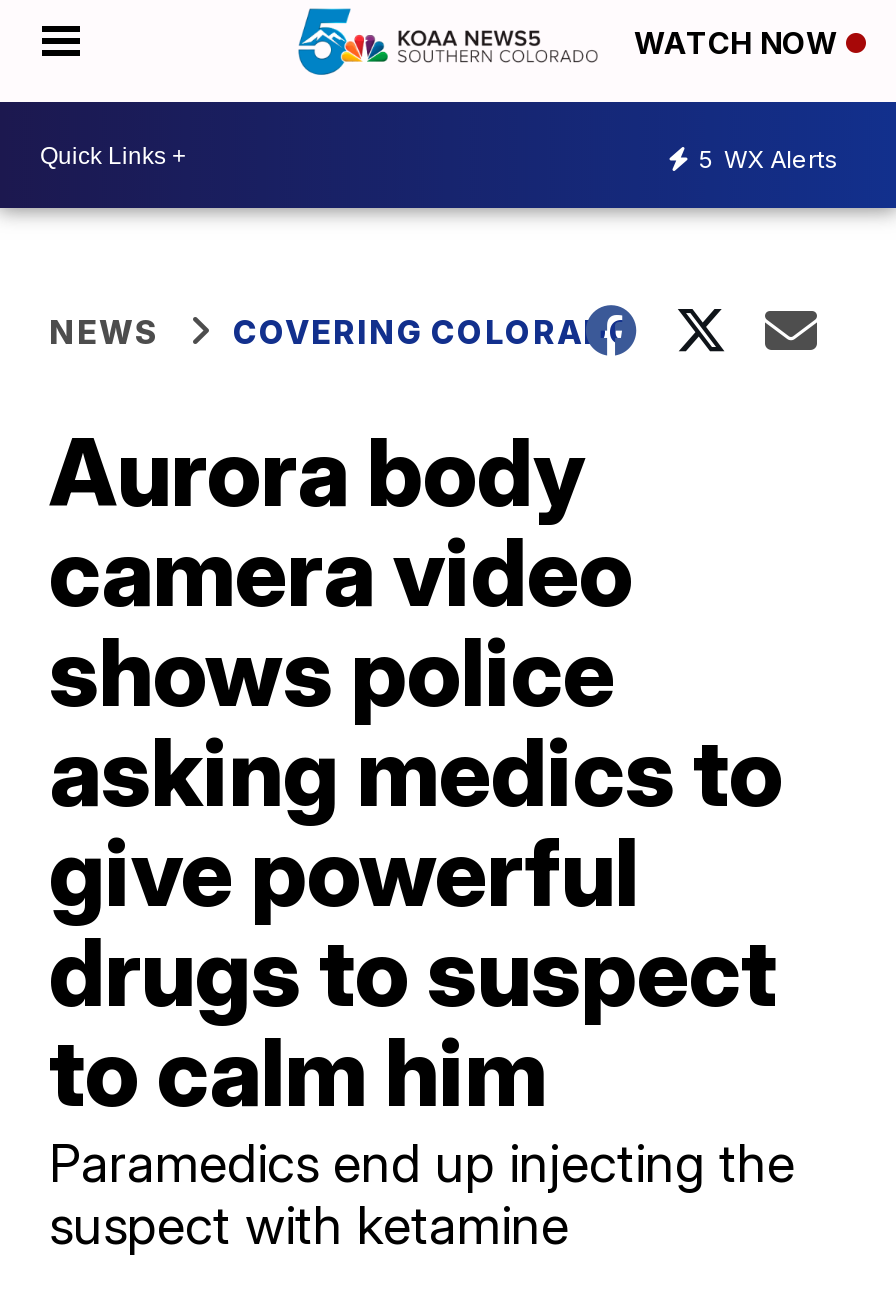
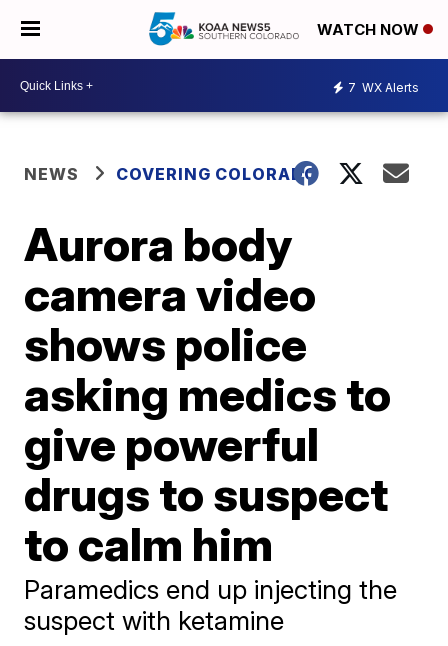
- 5 WX Alerts
+ 7 WX Alerts
